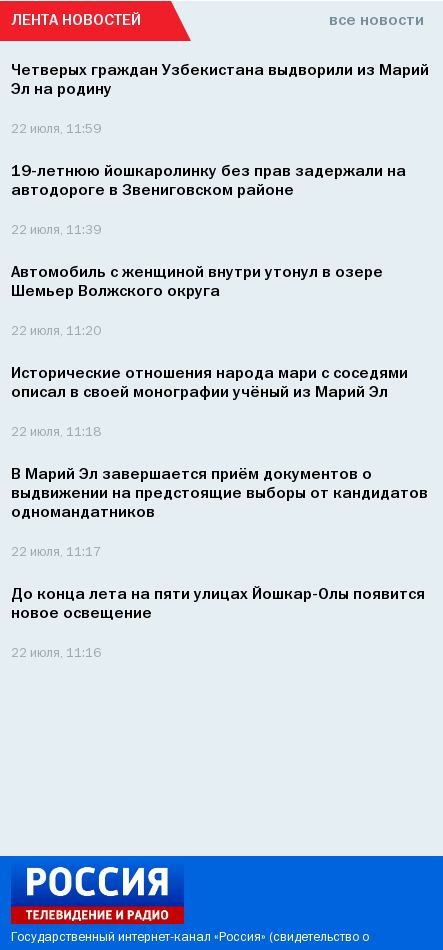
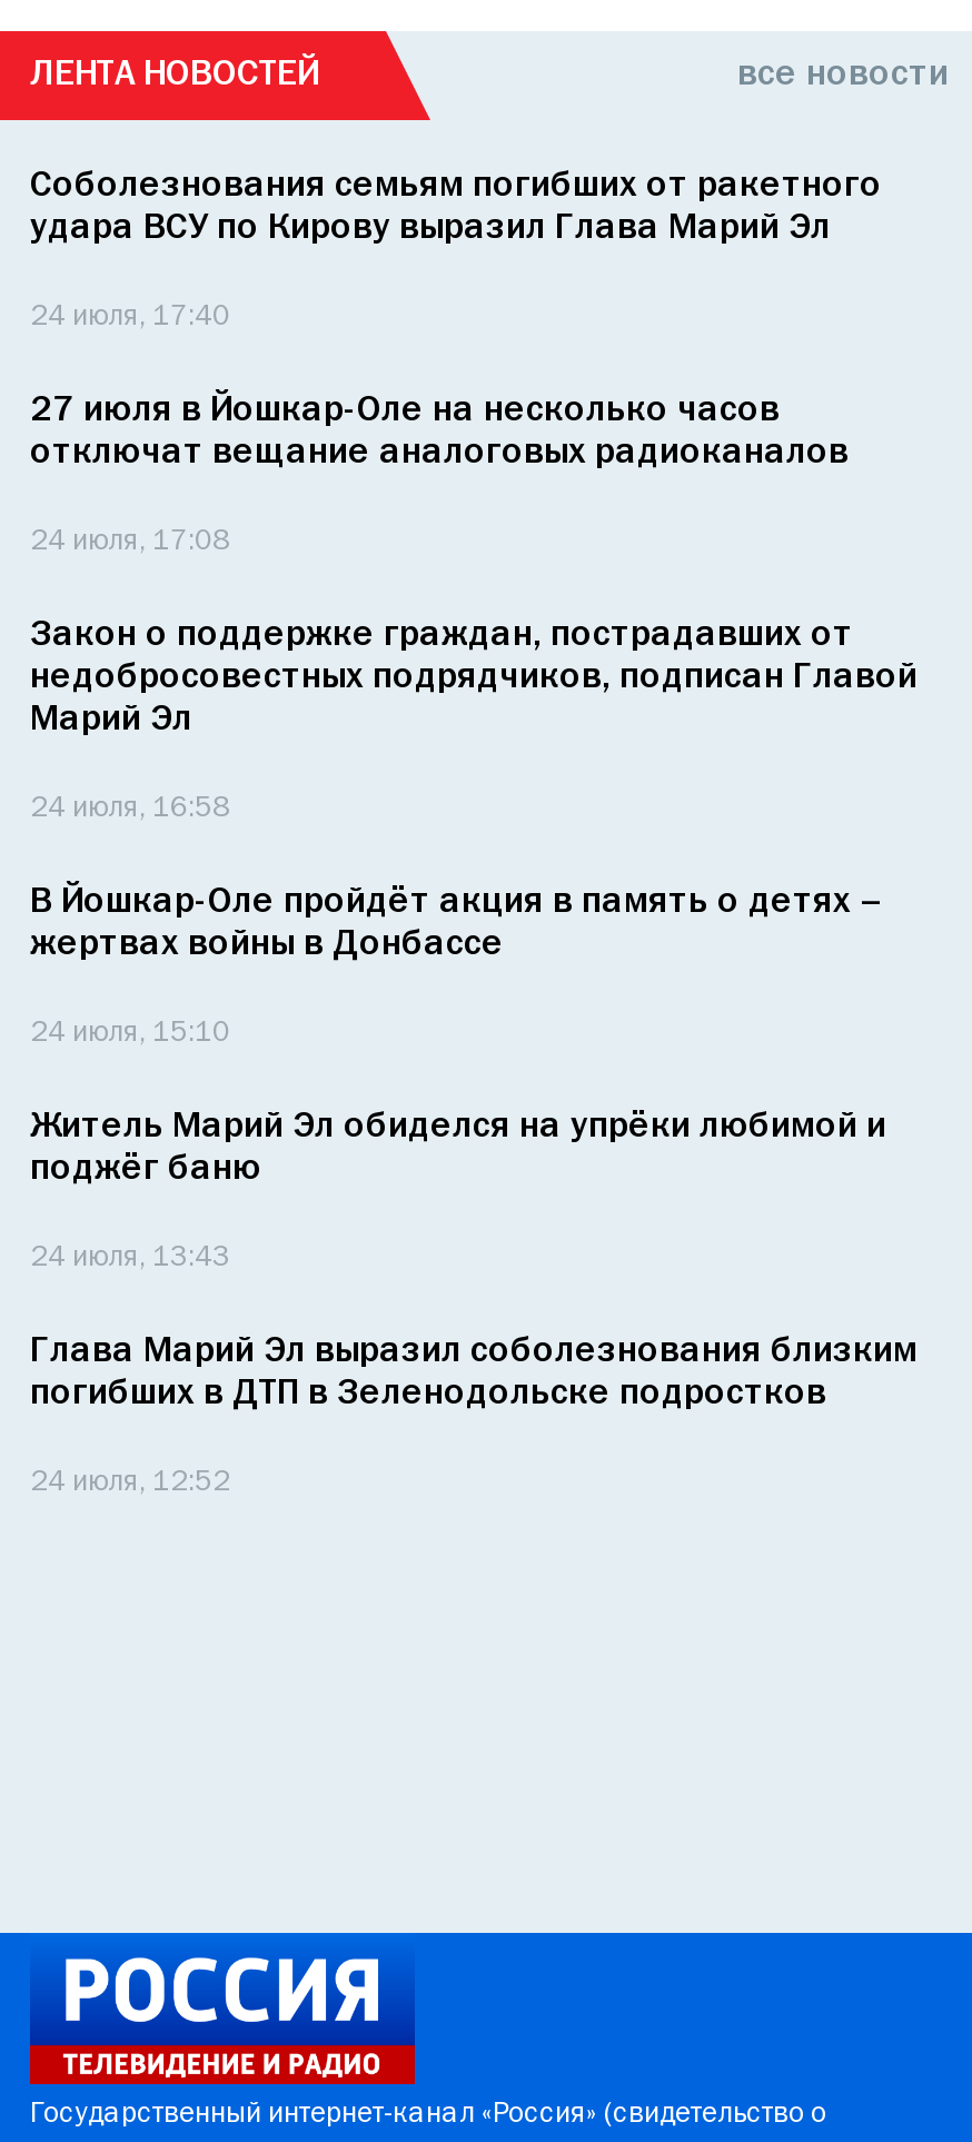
- Четверых граждан Узбекистана выдворили из Марий
- Эл на родину
+ Соболезнования семьям погибших от ракетного
+ удара ВСУ по Кирову выразил Глава Марий Эл

- 22 июля, 11:59
+ 24 июля, 17:40

- 19-летнюю йошкаролинку без прав задержали на
- автодороге в Звениговском районе
+ 27 июля в Йошкар-Оле на несколько часов
+ отключат вещание аналоговых радиоканалов

- 22 июля, 11:39
+ 24 июля, 17:08

- Автомобиль с женщиной внутри утонул в озере
- Шемьер Волжского округа
+ Закон о поддержке граждан, пострадавших от
+ недобросовестных подрядчиков, подписан Главой
+ Марий Эл

- 22 июля, 11:20
+ 24 июля, 16:58

- Исторические отношения народа мари с соседями
- описал в своей монографии учёный из Марий Эл
+ В Йошкар-Оле пройдёт акция в память о детях –
+ жертвах войны в Донбассе

- 22 июля, 11:18
+ 24 июля, 15:10

- В Марий Эл завершается приём документов о
- выдвижении на предстоящие выборы от кандидатов
- одномандатников
+ Житель Марий Эл обиделся на упрёки любимой и
+ поджёг баню

- 22 июля, 11:17
+ 24 июля, 13:43

- До конца лета на пяти улицах Йошкар-Олы появится
- новое освещение
+ Глава Марий Эл выразил соболезнования близким
+ погибших в ДТП в Зеленодольске подростков

- 22 июля, 11:16
+ 24 июля, 12:52
